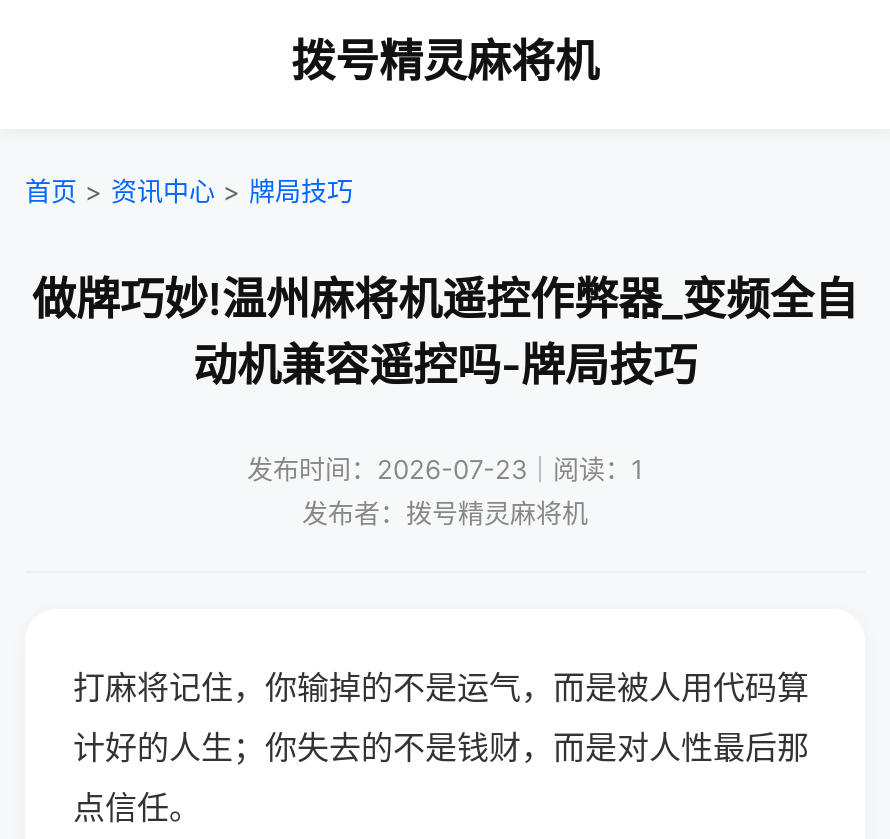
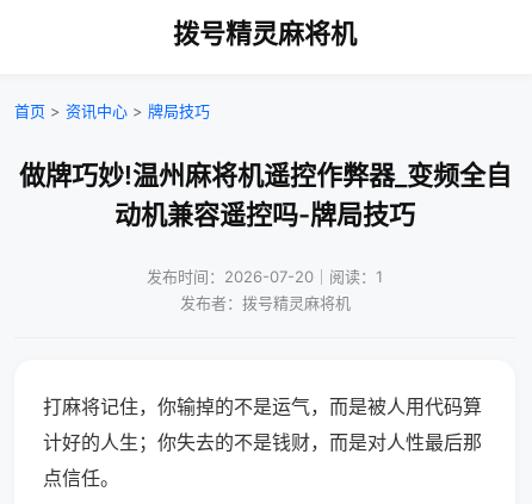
- 发布时间：2026-07-23｜阅读：1
+ 发布时间：2026-07-20｜阅读：1
